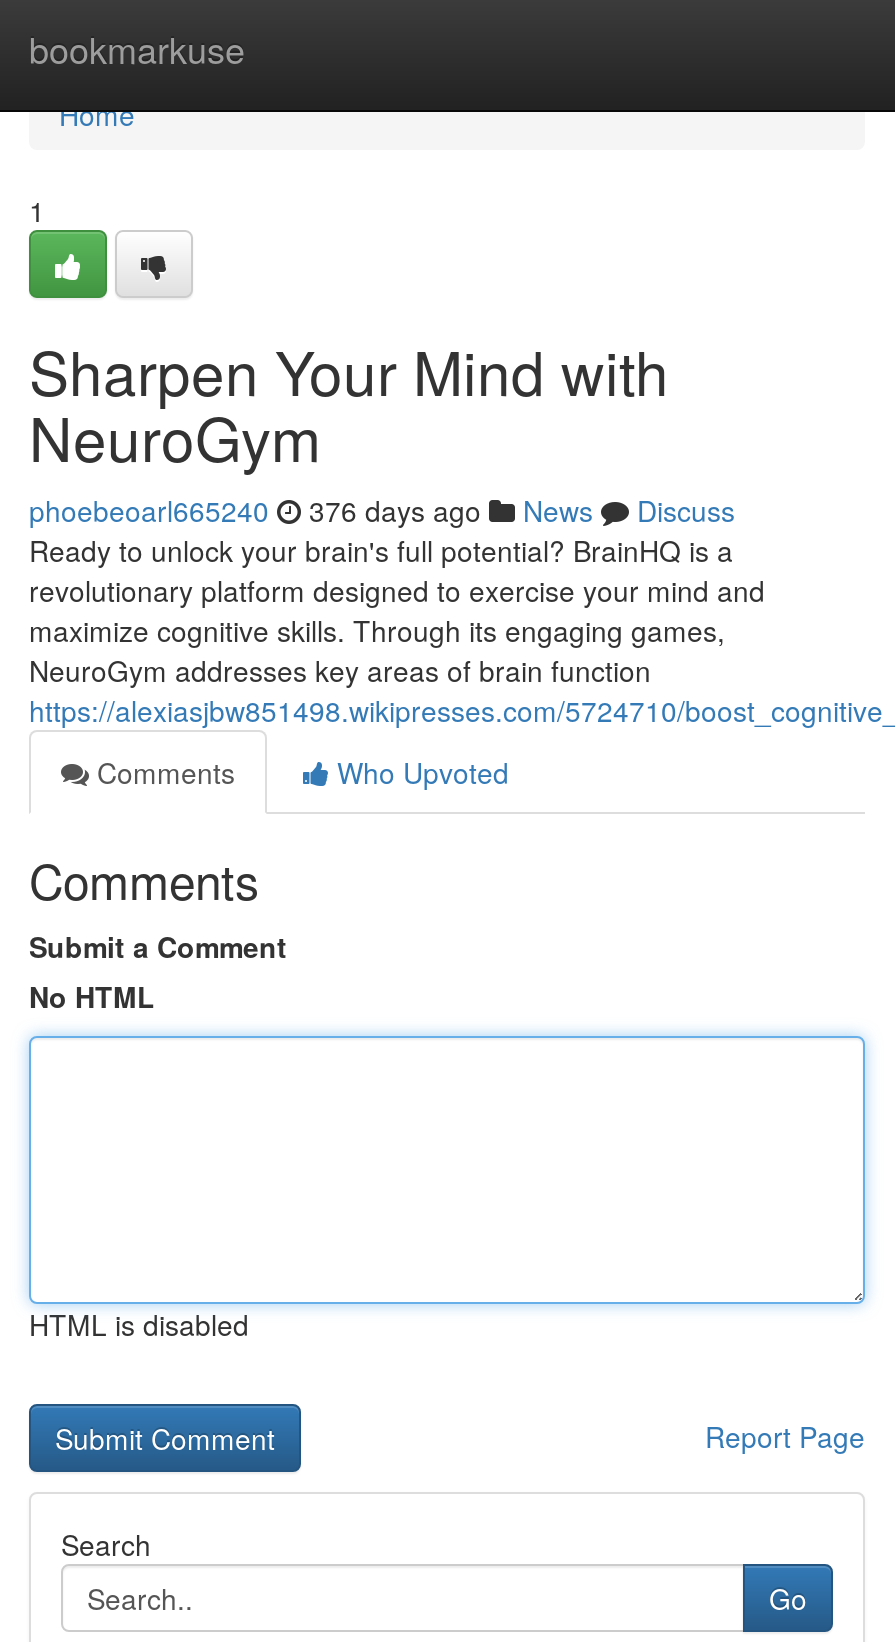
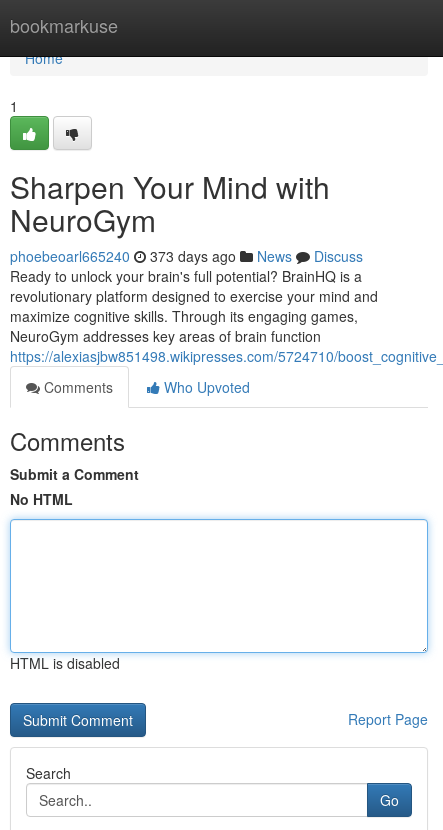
- phoebeoarl665240 376 days ago News Discuss
+ phoebeoarl665240 373 days ago News Discuss
